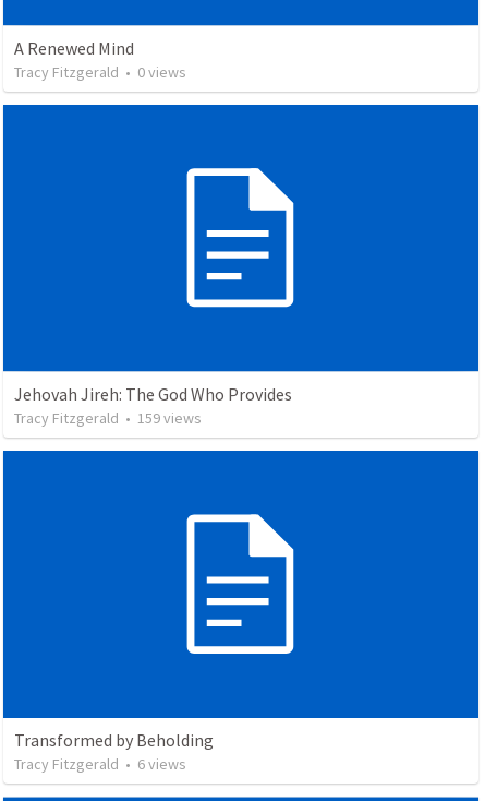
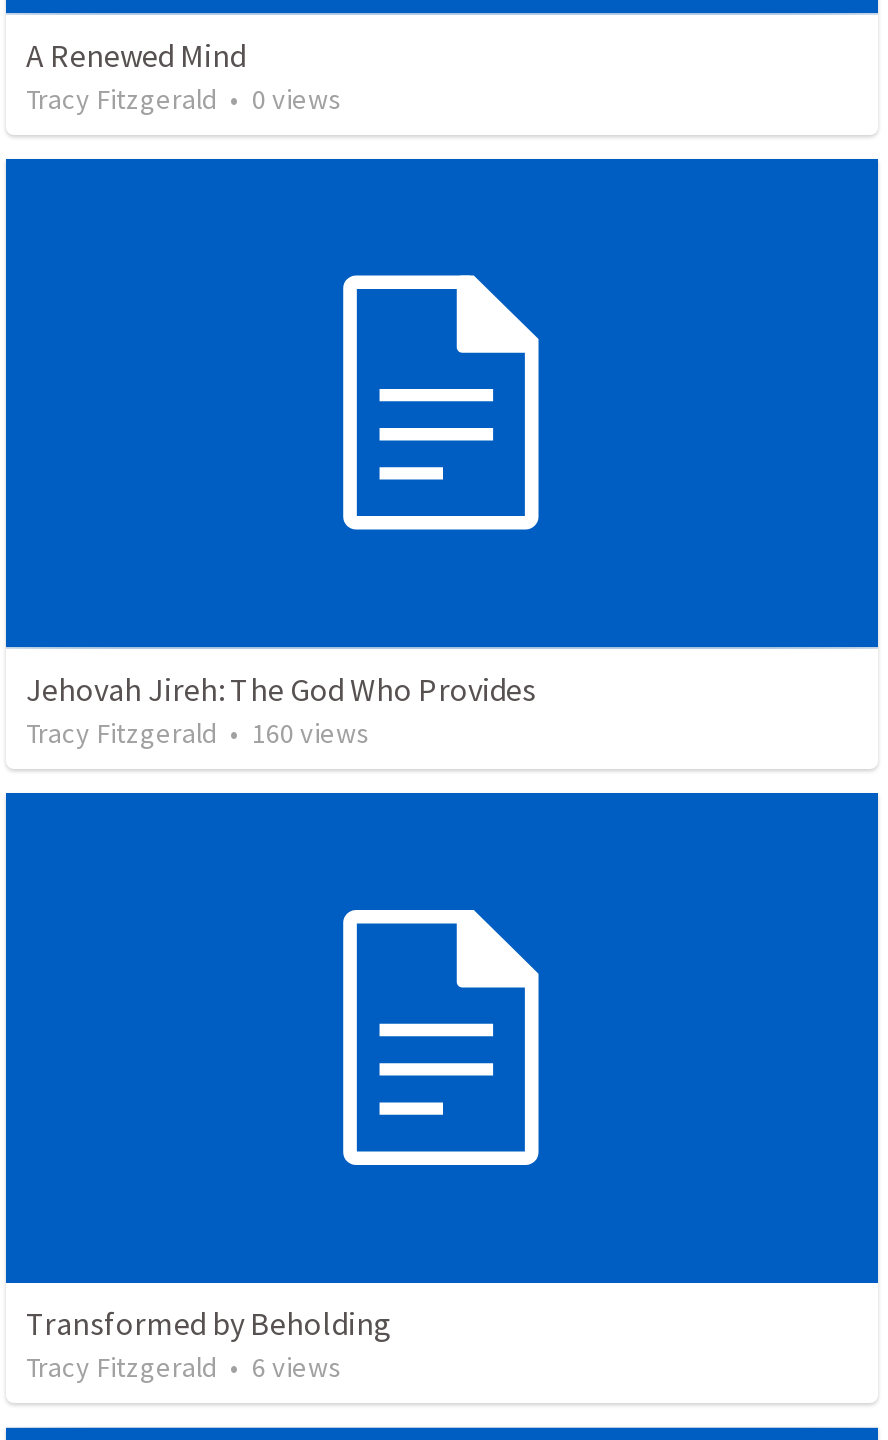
- Tracy Fitzgerald • 159 views
+ Tracy Fitzgerald • 160 views
